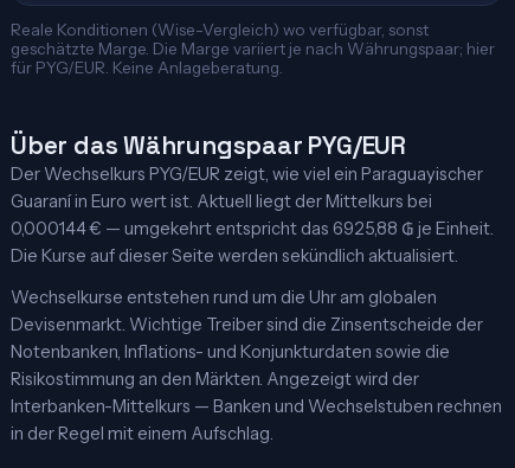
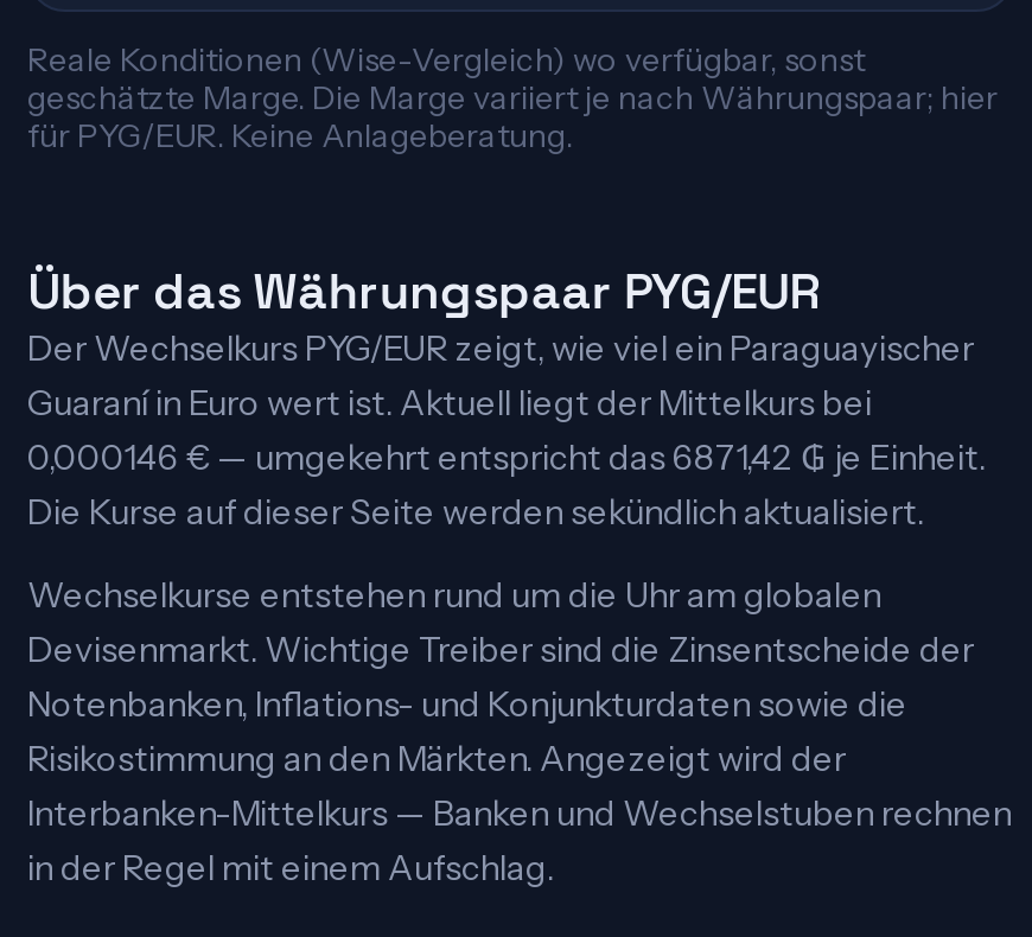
- 0,000144 € — umgekehrt entspricht das 6925,88 ₲ je Einheit.
+ 0,000146 € — umgekehrt entspricht das 6871,42 ₲ je Einheit.
